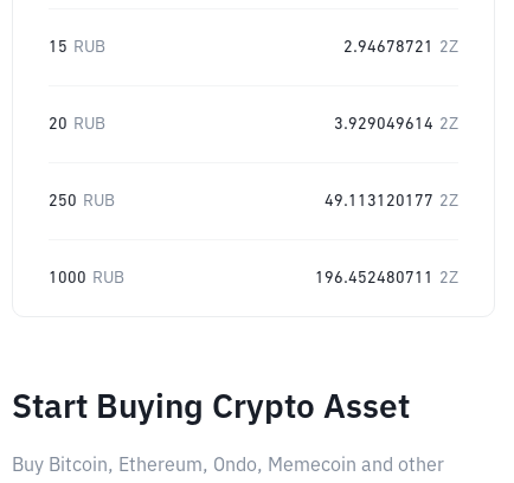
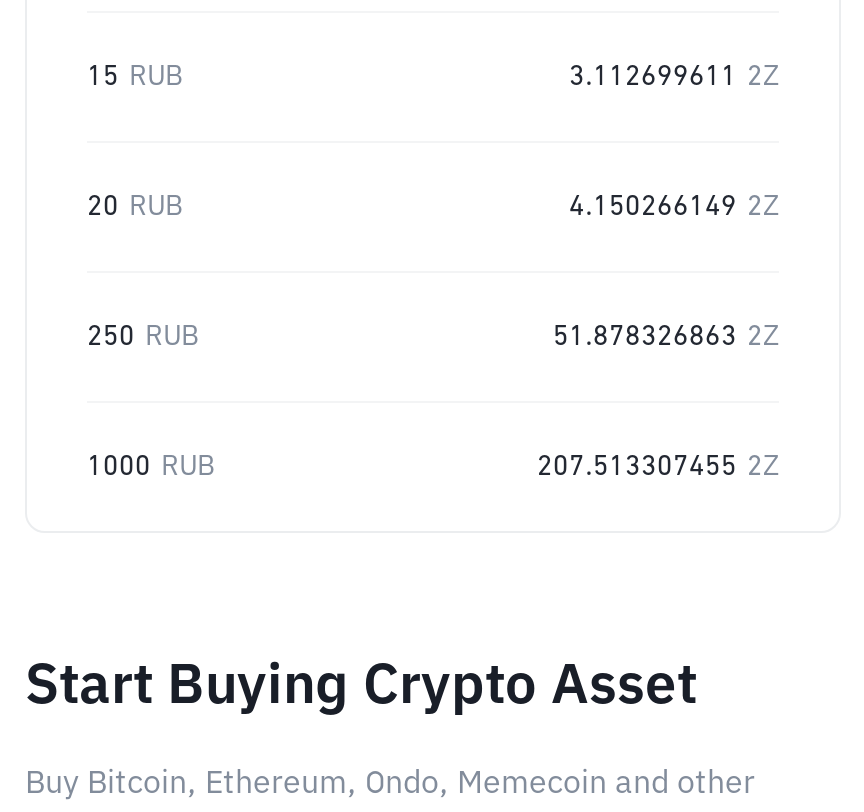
- 2.94678721 2Z
+ 3.112699611 2Z

- 3.929049614 2Z
+ 4.150266149 2Z

- 49.113120177 2Z
+ 51.878326863 2Z

- 196.452480711 2Z
+ 207.513307455 2Z
